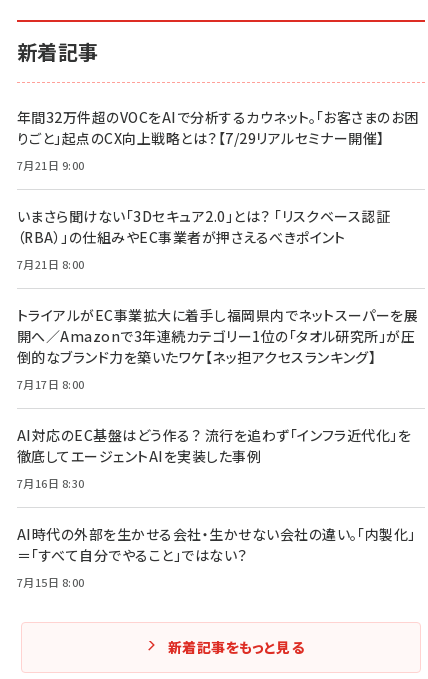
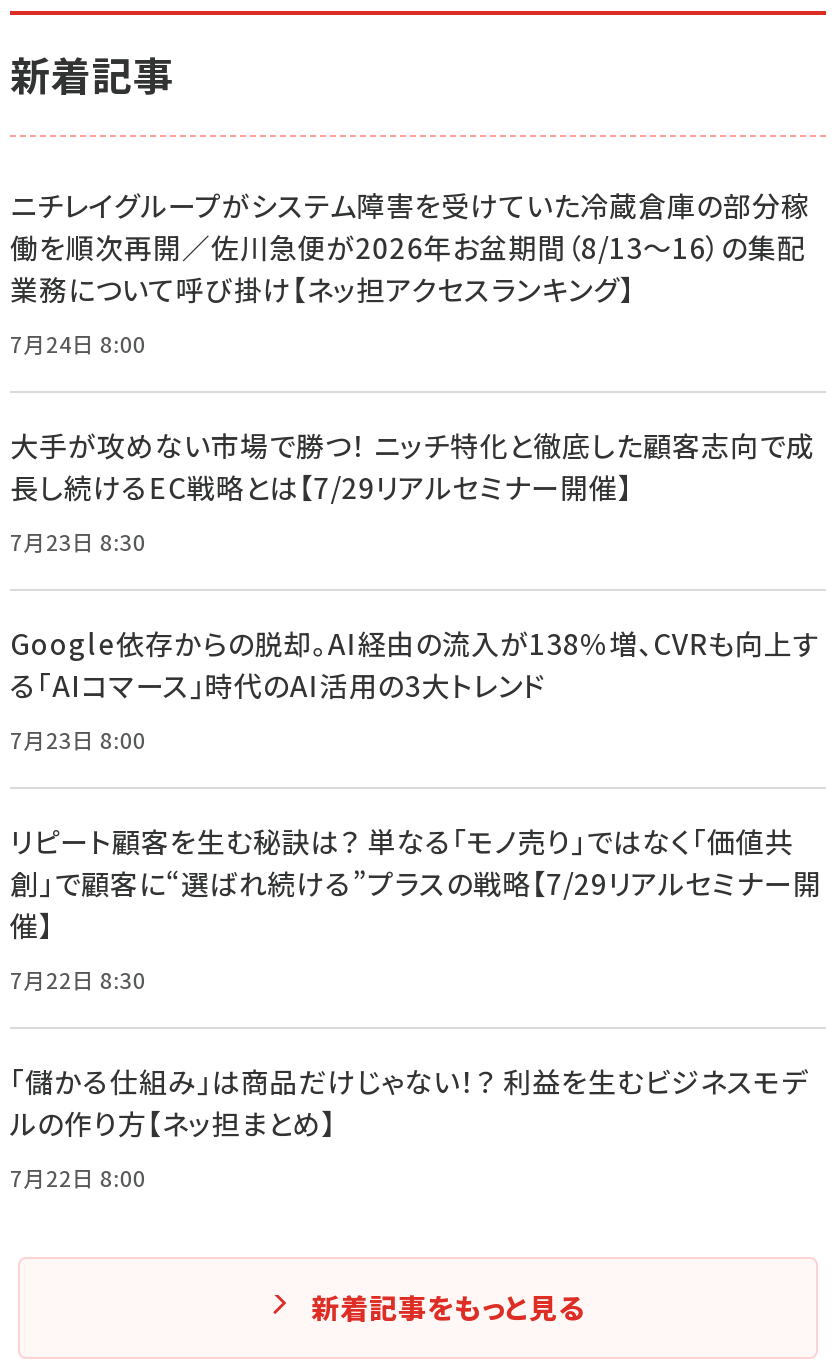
- 年間32万件超のVOCをAIで分析するカウネット。「お客さまのお困
- りごと」起点のCX向上戦略とは？【7/29リアルセミナー開催】
- 7月21日 9:00
+ ニチレイグループがシステム障害を受けていた冷蔵倉庫の部分稼
+ 働を順次再開／佐川急便が2026年お盆期間（8/13～16）の集配
+ 業務について呼び掛け【ネッ担アクセスランキング】
+ 7月24日 8:00

- いまさら聞けない「3Dセキュア2.0」とは？ 「リスクベース認証
- （RBA）」の仕組みやEC事業者が押さえるべきポイント
- 7月21日 8:00
+ 大手が攻めない市場で勝つ！ ニッチ特化と徹底した顧客志向で成
+ 長し続けるEC戦略とは【7/29リアルセミナー開催】
+ 7月23日 8:30

- トライアルがEC事業拡大に着手し福岡県内でネットスーパーを展
- 開へ／Amazonで3年連続カテゴリー1位の「タオル研究所」が圧
- 倒的なブランド力を築いたワケ【ネッ担アクセスランキング】
- 7月17日 8:00
+ Google依存からの脱却。AI経由の流入が138%増、CVRも向上す
+ る「AIコマース」時代のAI活用の3大トレンド
+ 7月23日 8:00

- AI対応のEC基盤はどう作る？ 流行を追わず「インフラ近代化」を
- 徹底してエージェントAIを実装した事例
- 7月16日 8:30
+ リピート顧客を生む秘訣は？ 単なる「モノ売り」ではなく「価値共
+ 創」で顧客に“選ばれ続ける”プラスの戦略【7/29リアルセミナー開
+ 催】
+ 7月22日 8:30

- AI時代の外部を生かせる会社・生かせない会社の違い。「内製化」
- ＝「すべて自分でやること」ではない？
- 7月15日 8:00
+ 「儲かる仕組み」は商品だけじゃない！？ 利益を生むビジネスモデ
+ ルの作り方【ネッ担まとめ】
+ 7月22日 8:00
